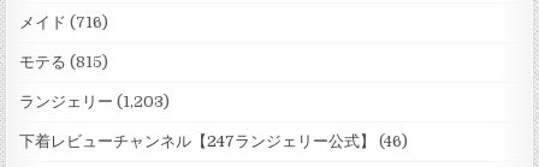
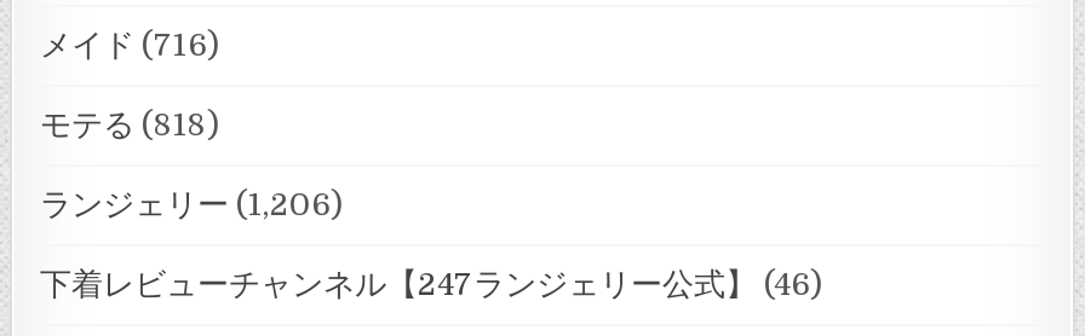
- モテる(815)
+ モテる(818)

- ランジェリー(1,203)
+ ランジェリー(1,206)
